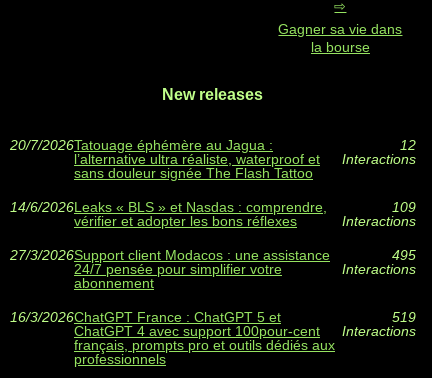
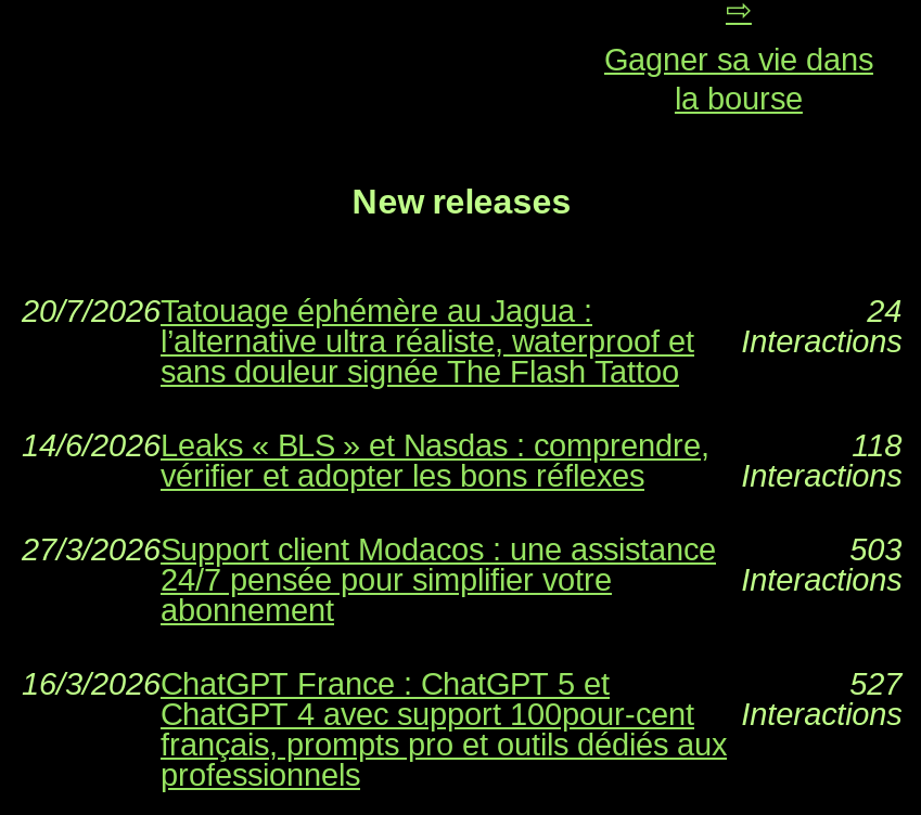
- 12
+ 24

- 109
+ 118

- 495
+ 503

- 519
+ 527
